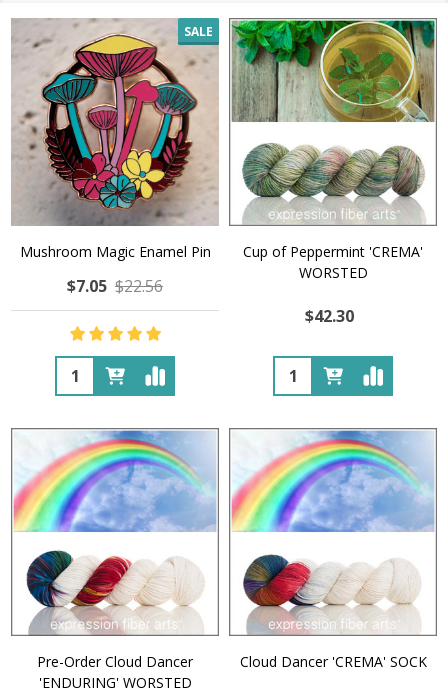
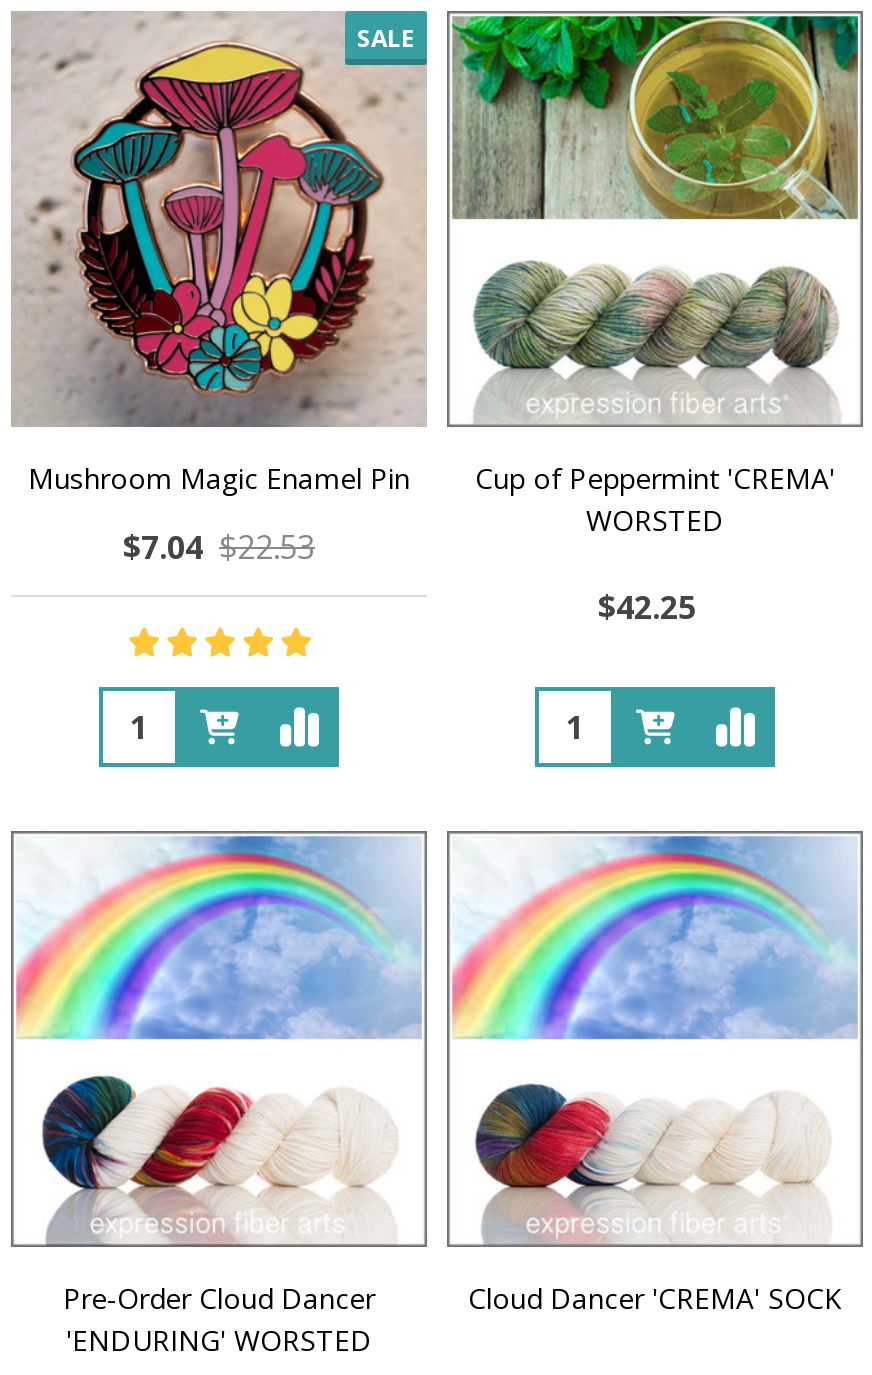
- $7.05 $22.56
+ $7.04 $22.53

- $42.30
+ $42.25
